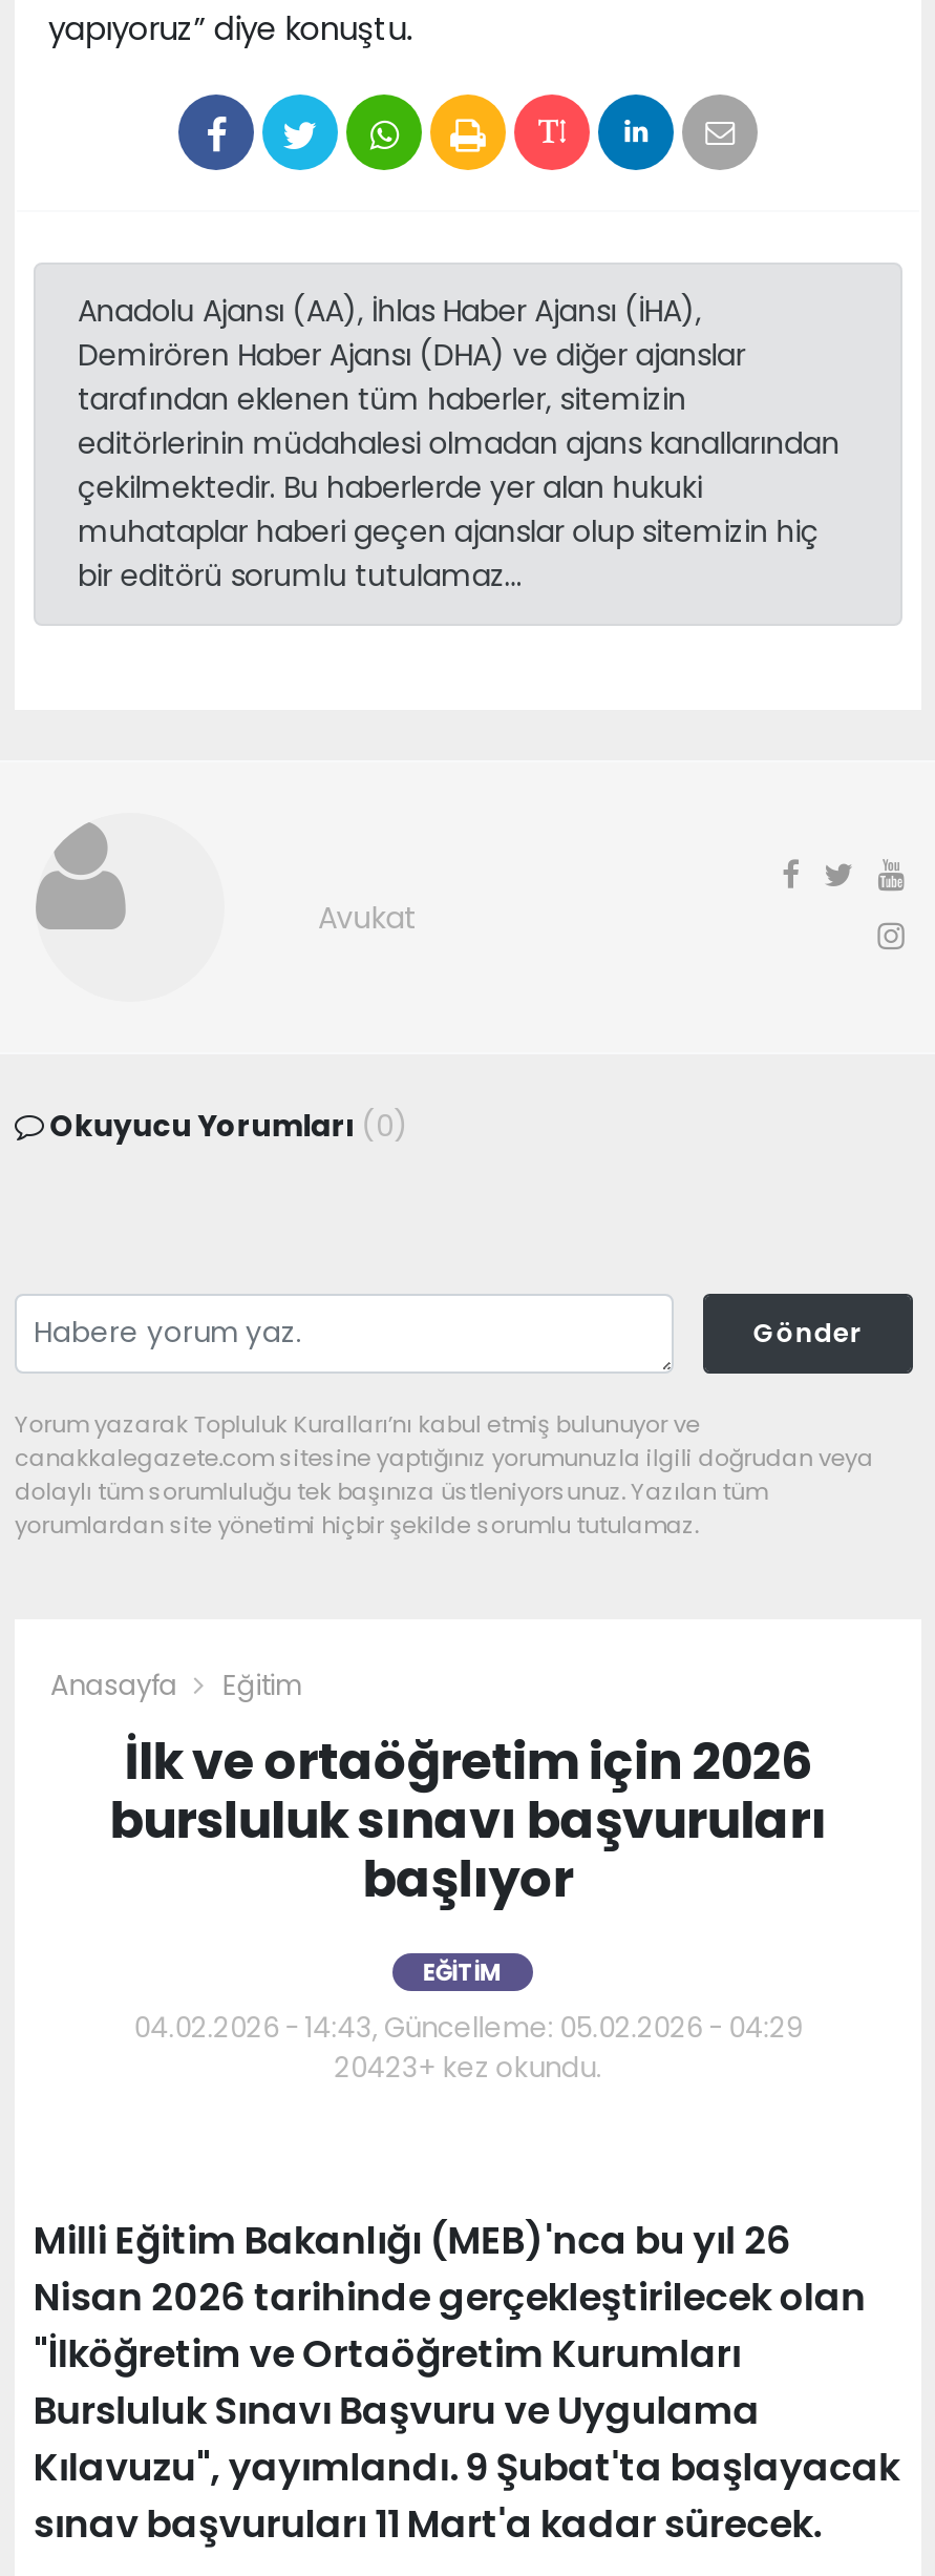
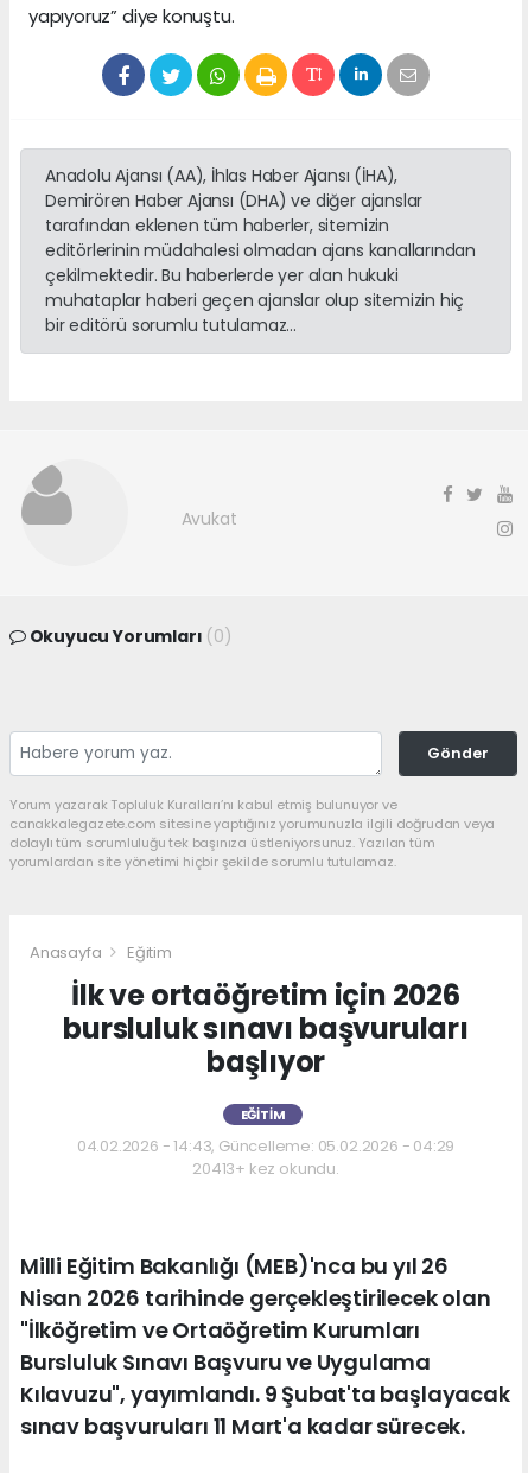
- 20423+ kez okundu.
+ 20413+ kez okundu.
